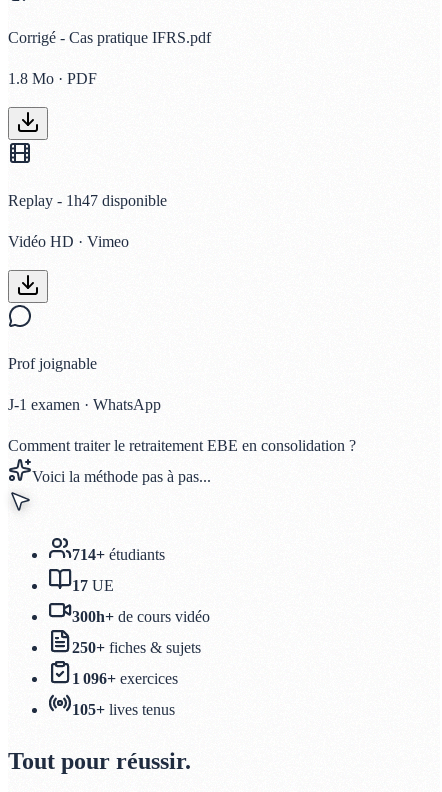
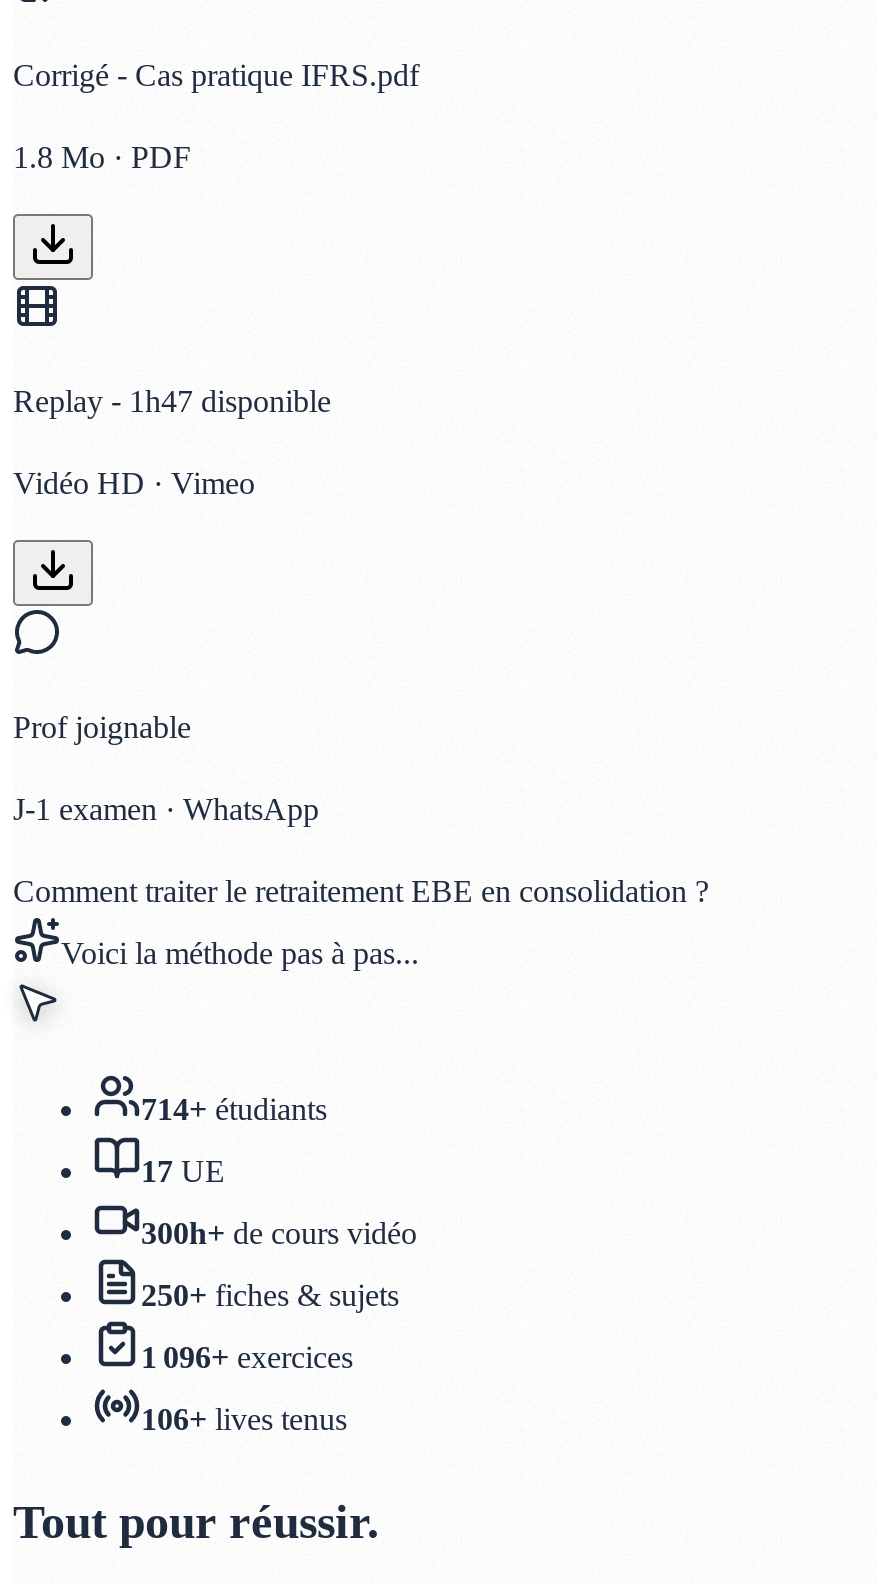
- 105+ lives tenus
+ 106+ lives tenus
